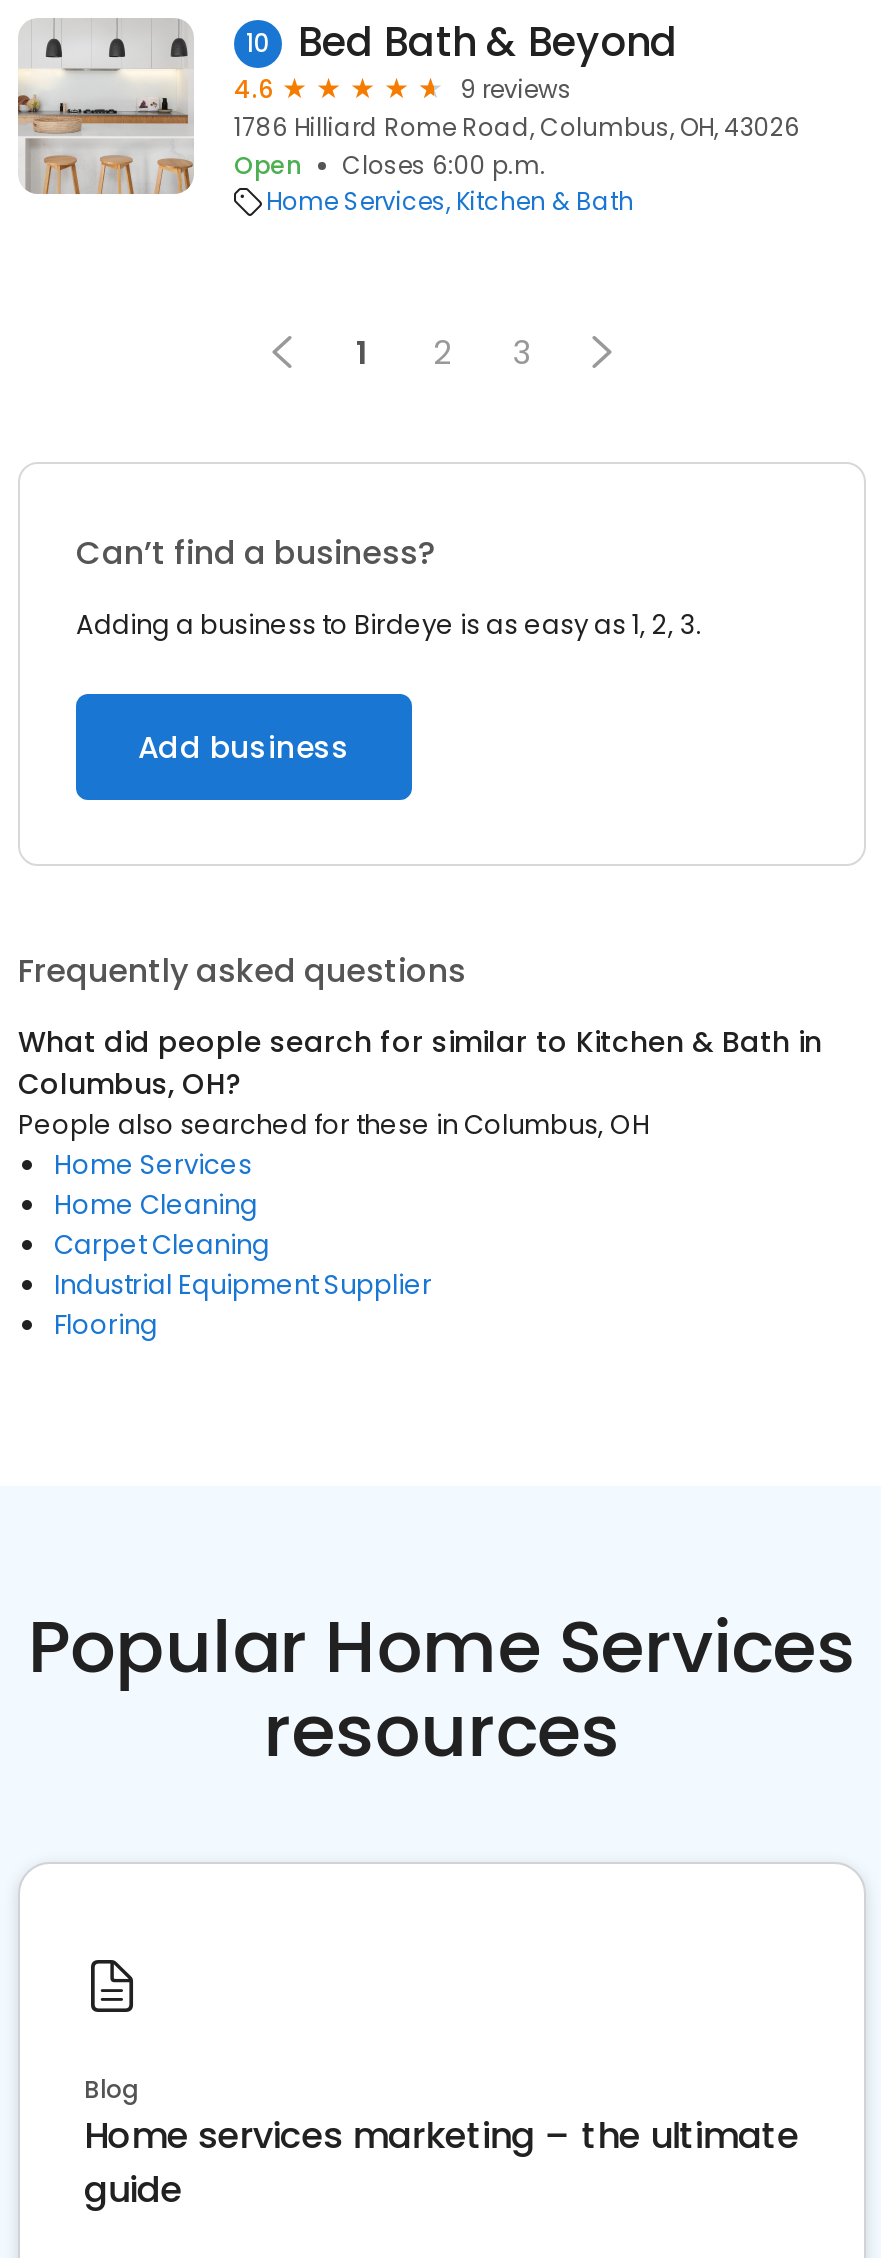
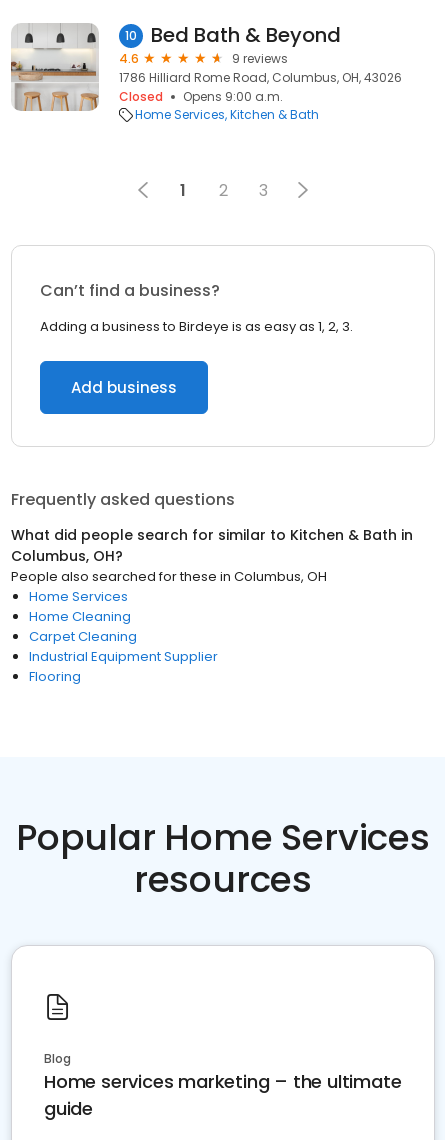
- Open
- Closes 6:00 p.m.
+ Closed
+ Opens 9:00 a.m.
